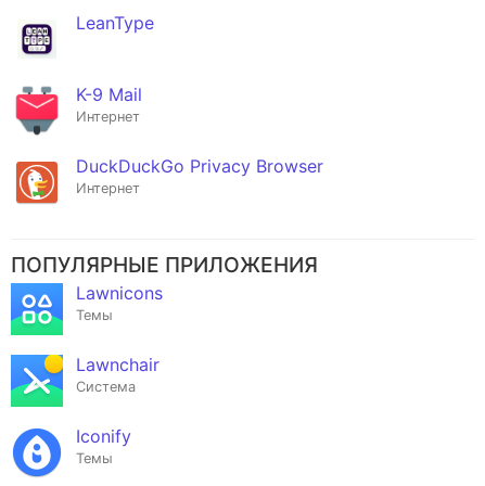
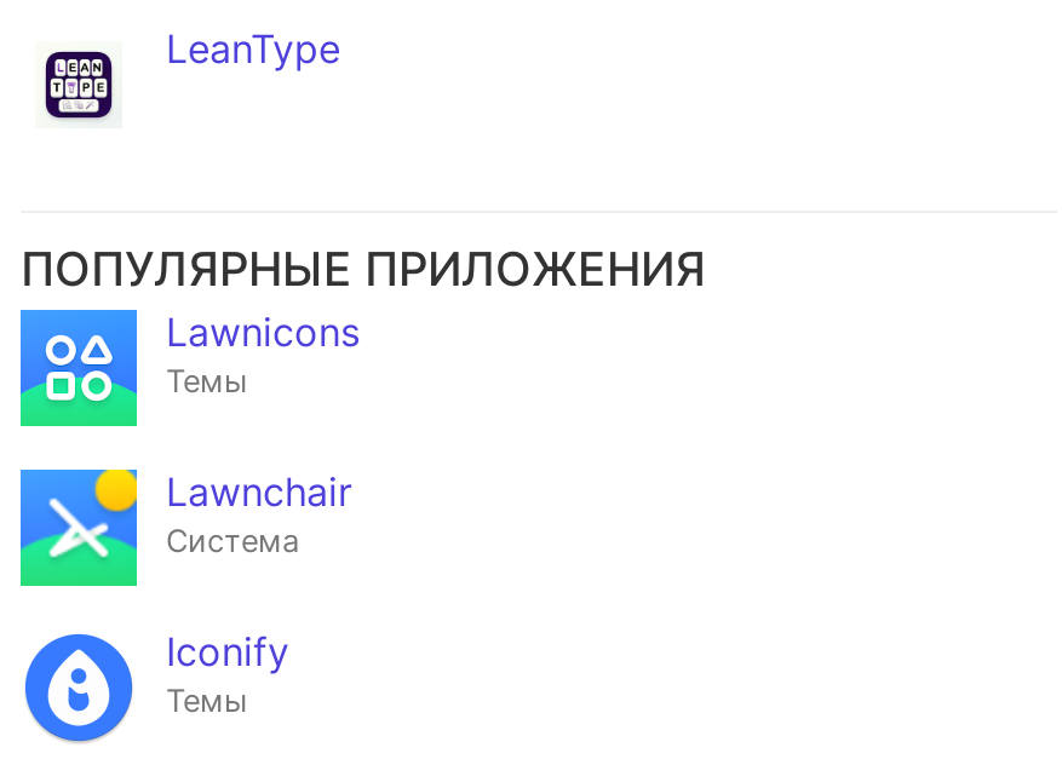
- [image]
- K-9 Mail
- Интернет
- DuckDuckGo Privacy Browser
- Интернет

- [image]
